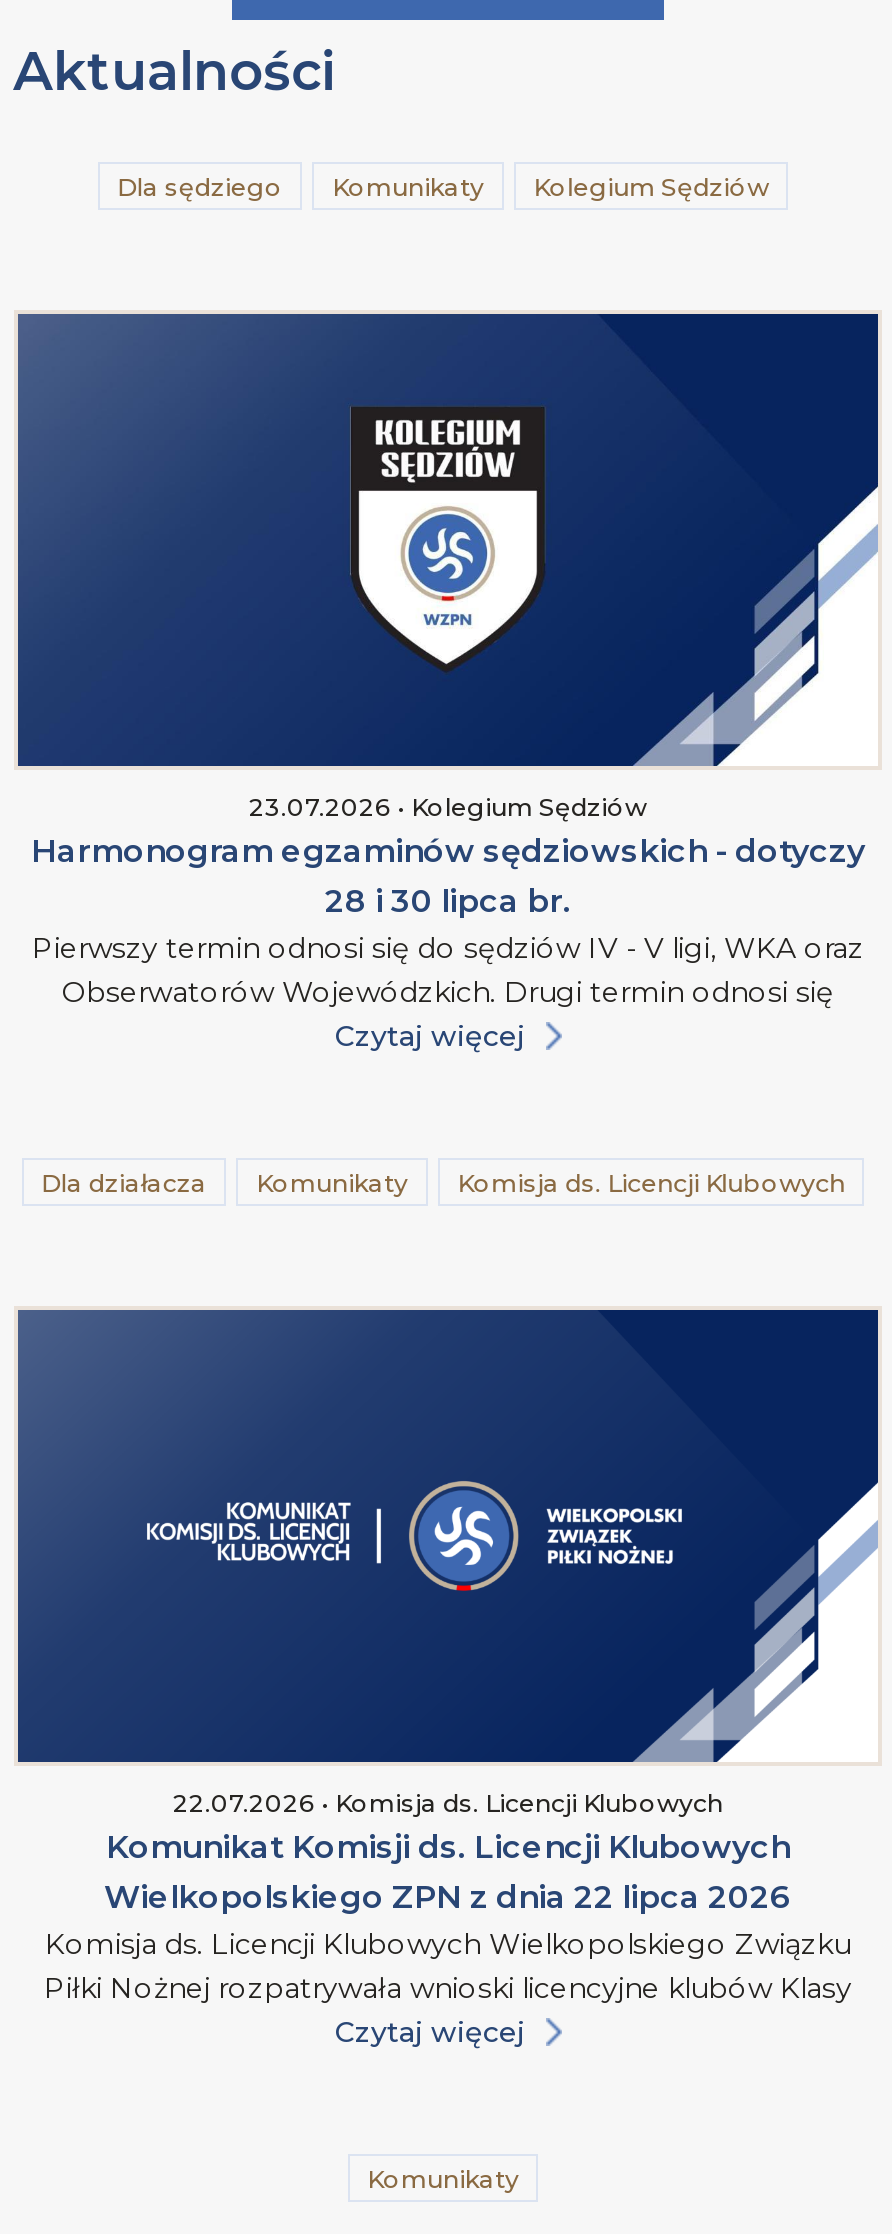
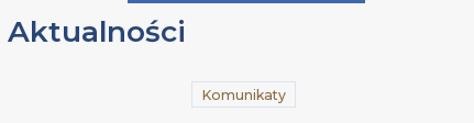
- Dla sędziego
- Komunikaty
- Kolegium Sędziów

- [image]
- 23.07.2026 • Kolegium Sędziów
- Harmonogram egzaminów sędziowskich - dotyczy
- 28 i 30 lipca br.
- Pierwszy termin odnosi się do sędziów IV - V ligi, WKA oraz
- Obserwatorów Wojewódzkich. Drugi termin odnosi się
- Czytaj więcej

- Dla działacza
- Komunikaty
- Komisja ds. Licencji Klubowych

- [image]
- 22.07.2026 • Komisja ds. Licencji Klubowych
- Komunikat Komisji ds. Licencji Klubowych
- Wielkopolskiego ZPN z dnia 22 lipca 2026
- Komisja ds. Licencji Klubowych Wielkopolskiego Związku
- Piłki Nożnej rozpatrywała wnioski licencyjne klubów Klasy
- Czytaj więcej
